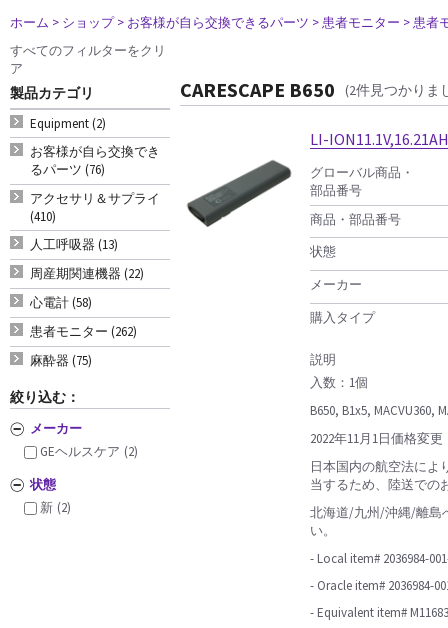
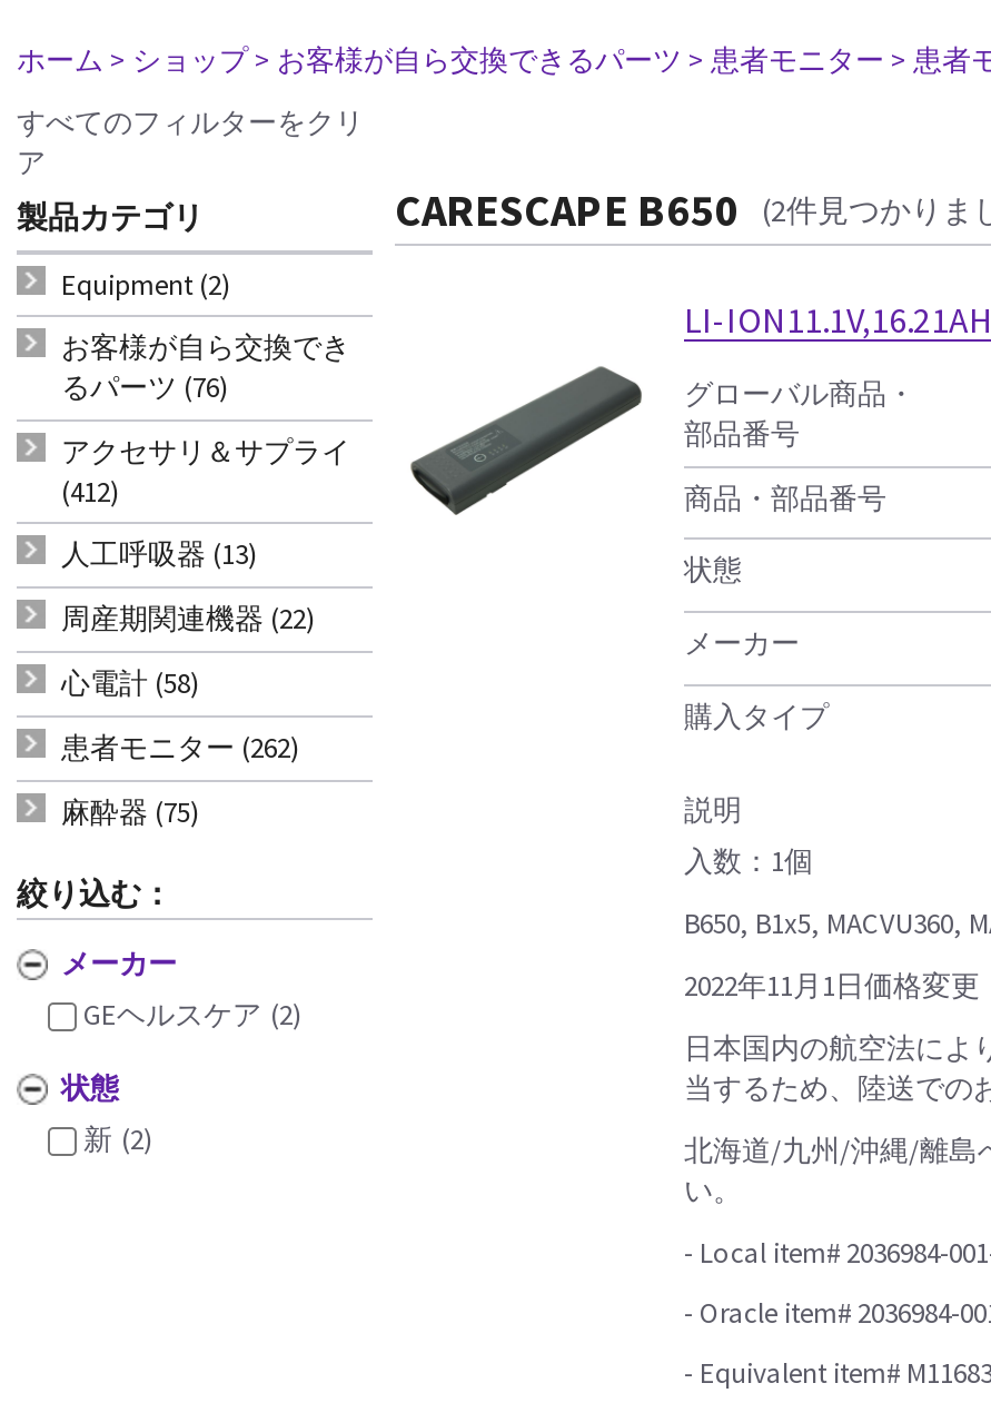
- (410)
+ (412)
